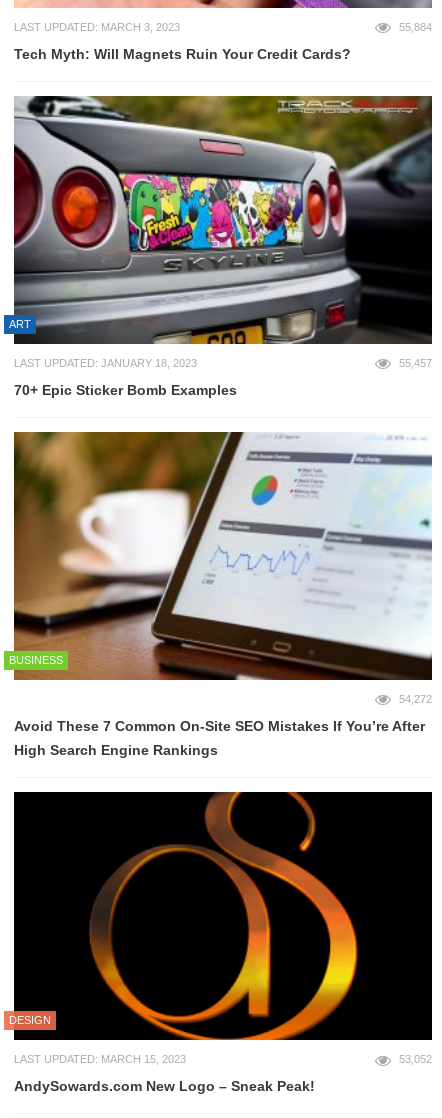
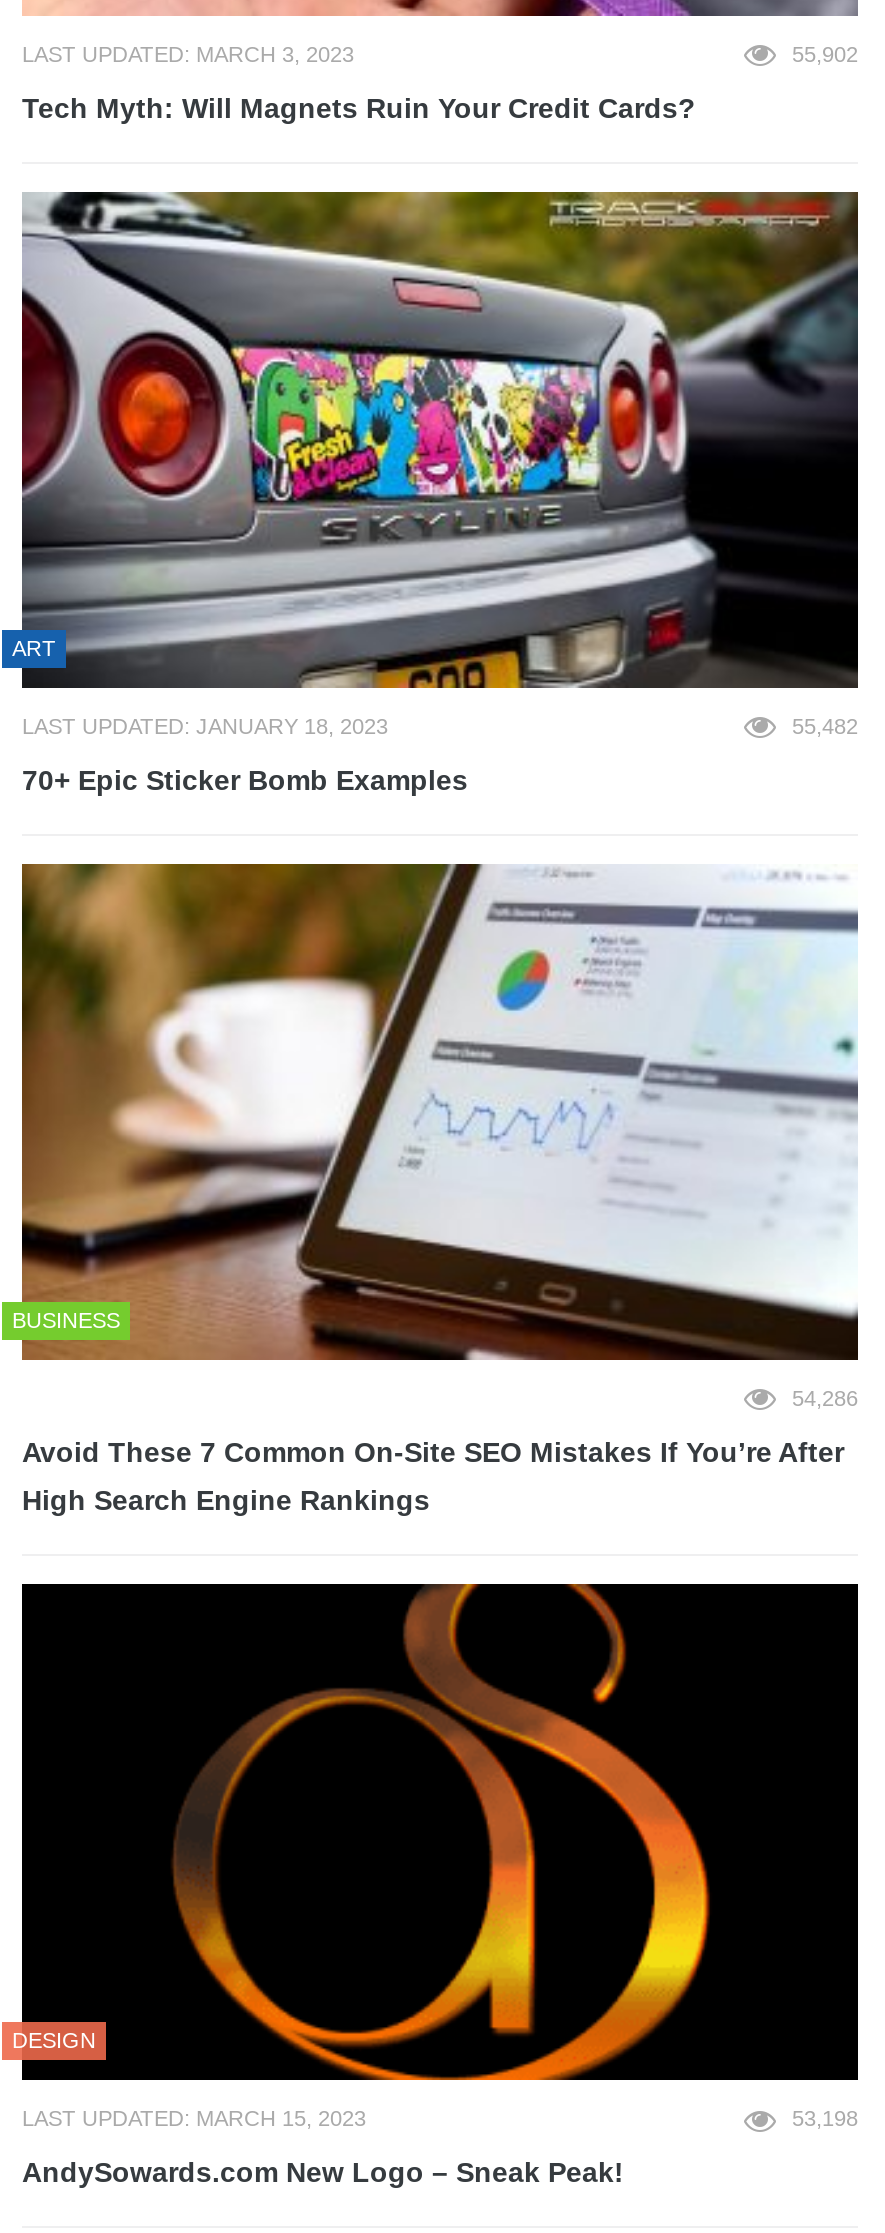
- 55,884
+ 55,902

- 55,457
+ 55,482

- 54,272
+ 54,286

- 53,052
+ 53,198
